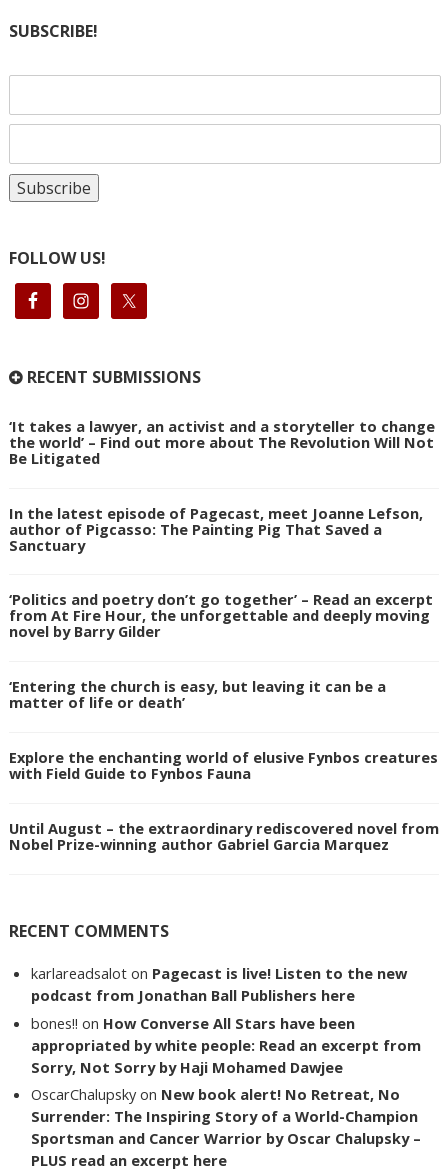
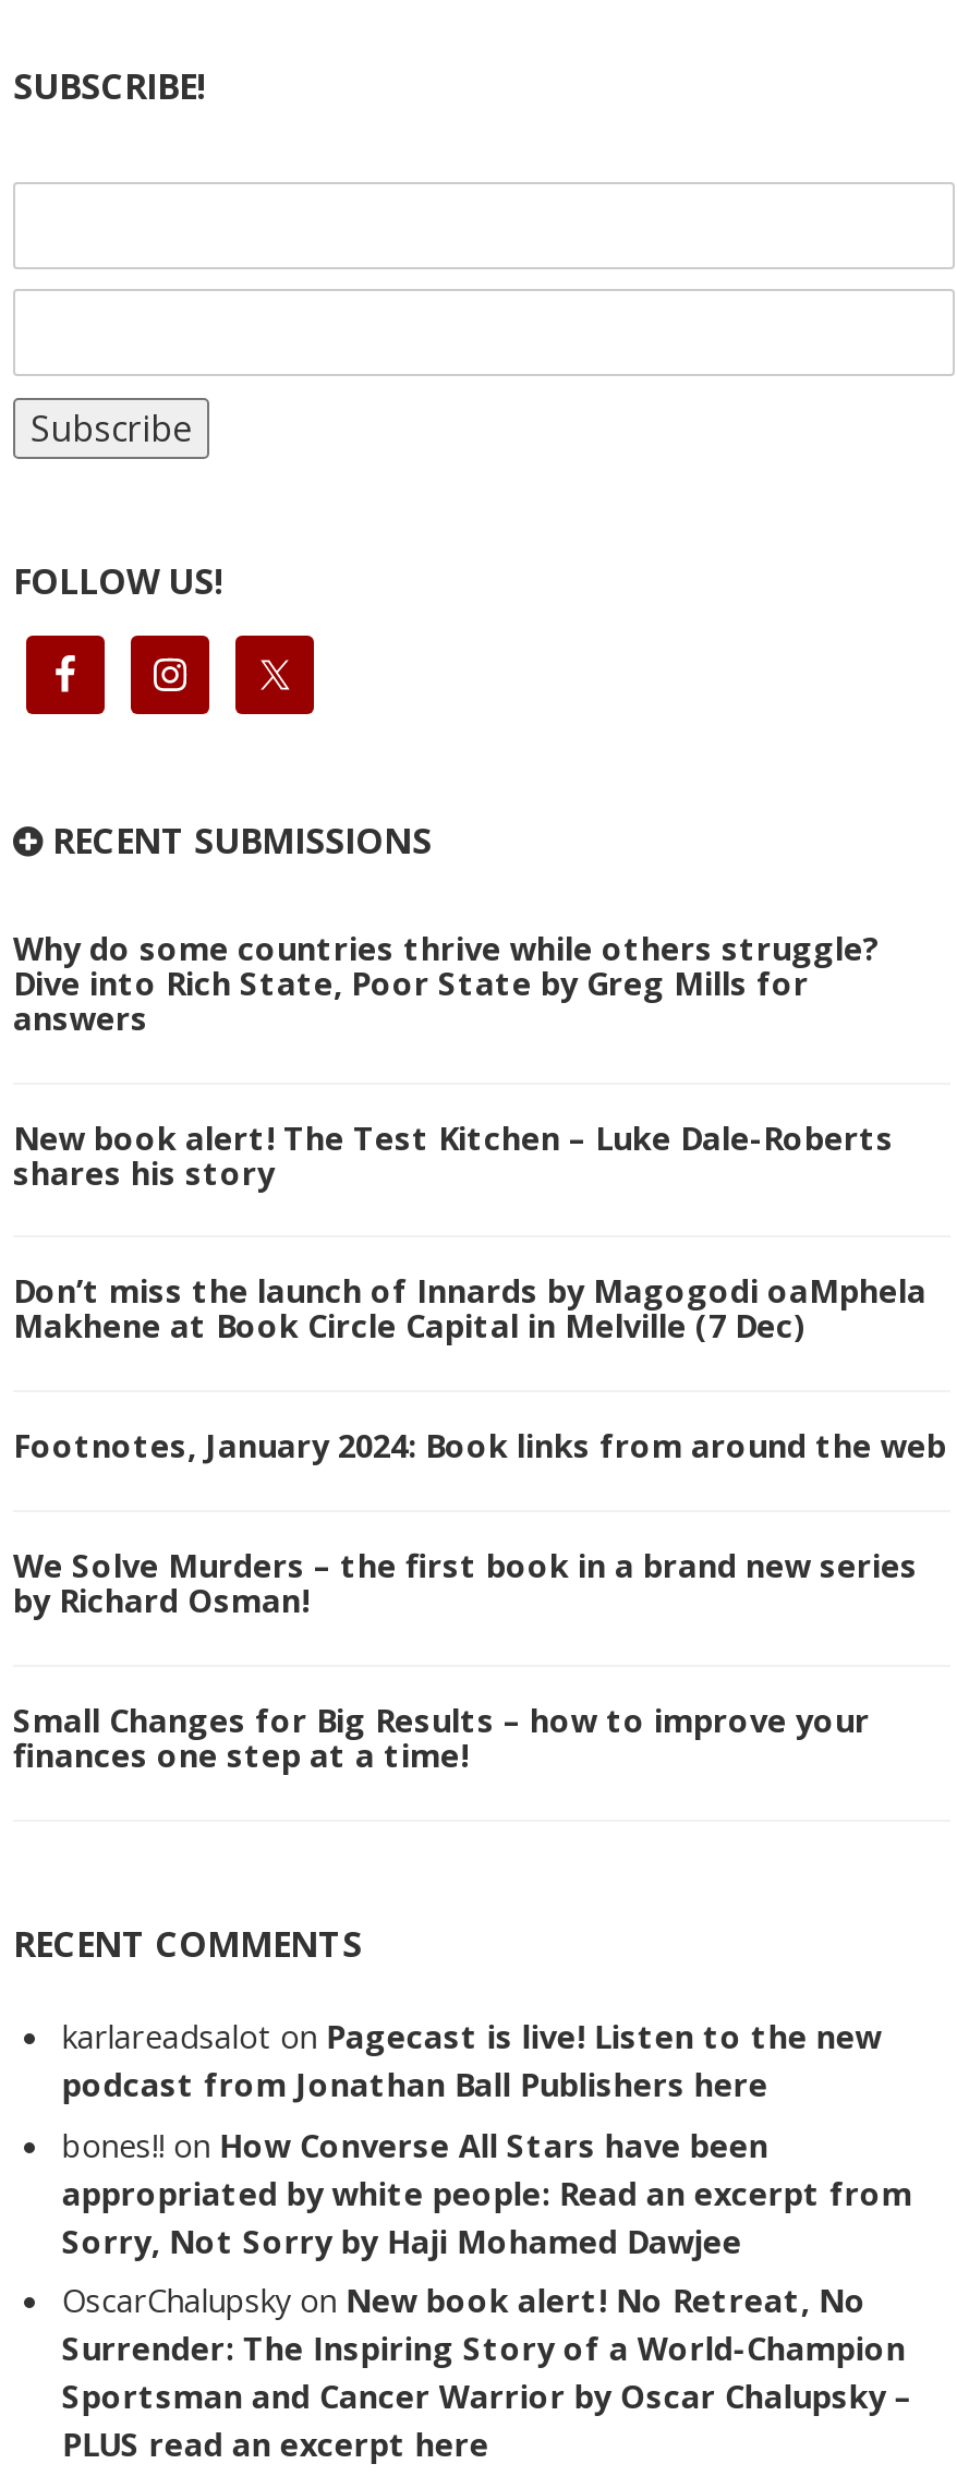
- ‘It takes a lawyer, an activist and a storyteller to change
- the world’ – Find out more about The Revolution Will Not
- Be Litigated
+ Why do some countries thrive while others struggle?
+ Dive into Rich State, Poor State by Greg Mills for
+ answers

- In the latest episode of Pagecast, meet Joanne Lefson,
- author of Pigcasso: The Painting Pig That Saved a
- Sanctuary
+ New book alert! The Test Kitchen – Luke Dale-Roberts
+ shares his story

- ‘Politics and poetry don’t go together’ – Read an excerpt
- from At Fire Hour, the unforgettable and deeply moving
- novel by Barry Gilder
+ Don’t miss the launch of Innards by Magogodi oaMphela
+ Makhene at Book Circle Capital in Melville (7 Dec)

- ‘Entering the church is easy, but leaving it can be a
- matter of life or death’
+ Footnotes, January 2024: Book links from around the web

- Explore the enchanting world of elusive Fynbos creatures
- with Field Guide to Fynbos Fauna
+ We Solve Murders – the first book in a brand new series
+ by Richard Osman!

- Until August – the extraordinary rediscovered novel from
- Nobel Prize-winning author Gabriel Garcia Marquez
+ Small Changes for Big Results – how to improve your
+ finances one step at a time!
